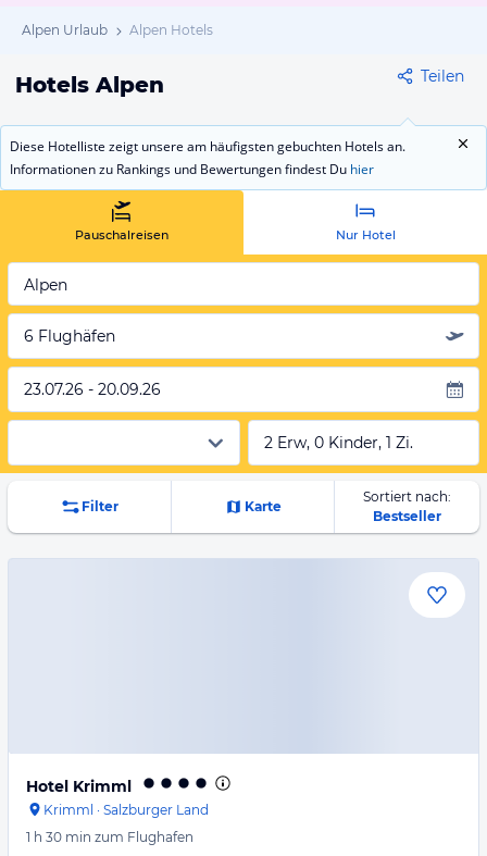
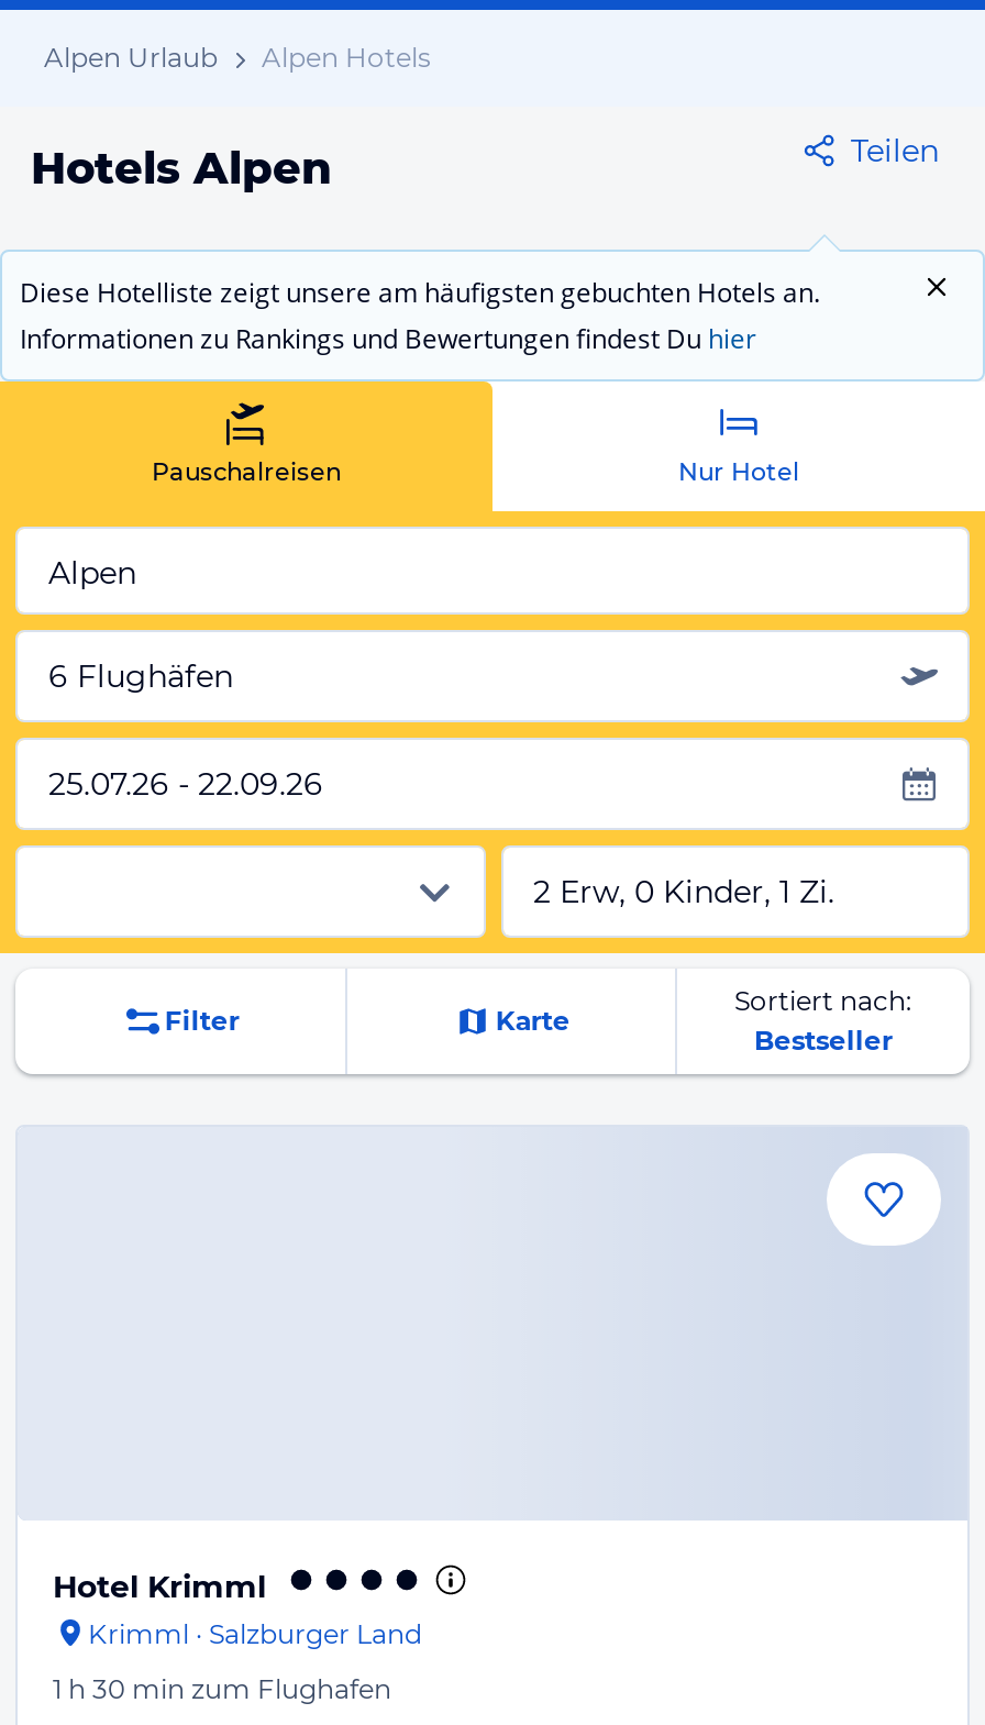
- 23.07.26 - 20.09.26
+ 25.07.26 - 22.09.26
